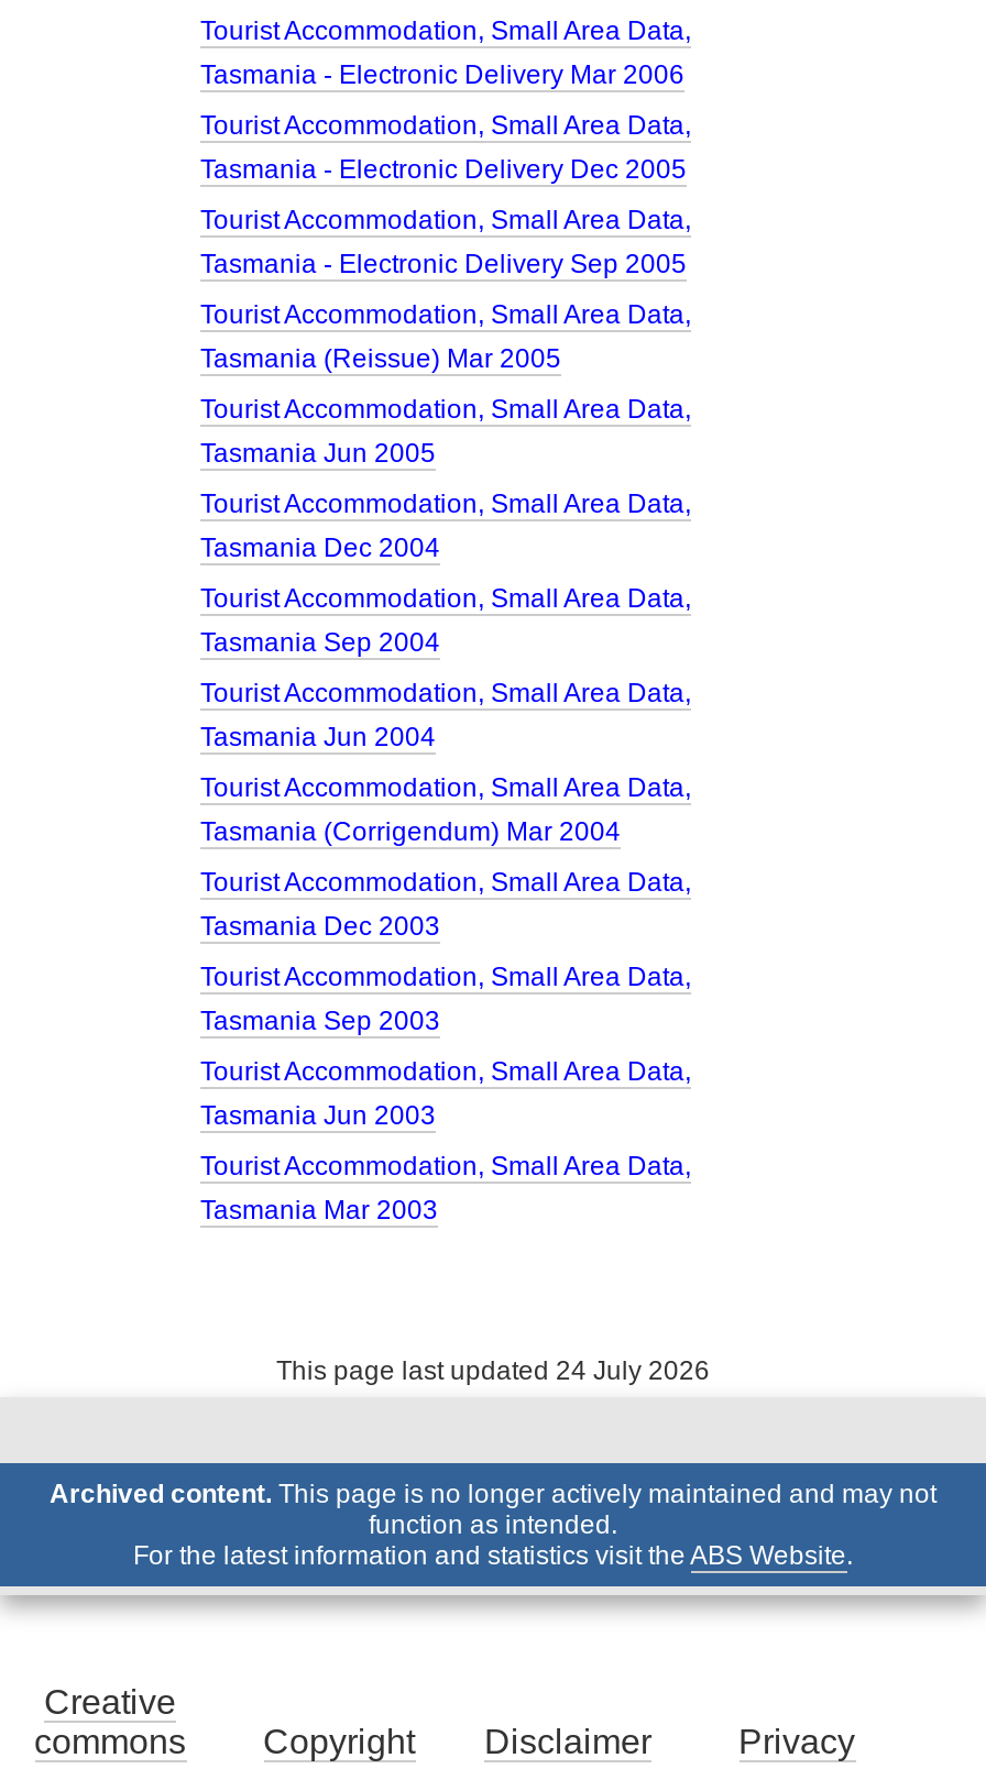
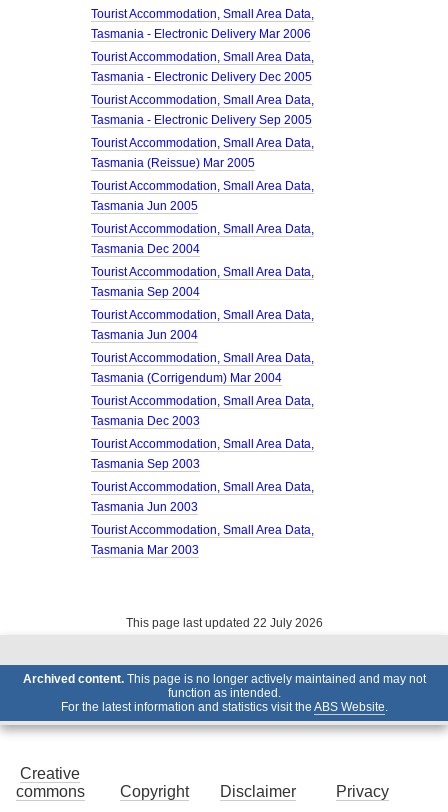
- This page last updated 24 July 2026
+ This page last updated 22 July 2026
